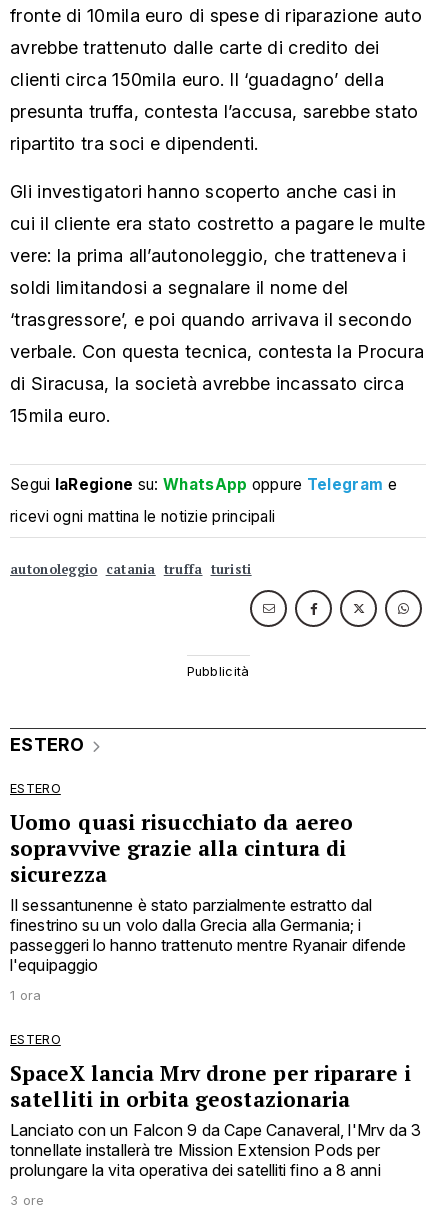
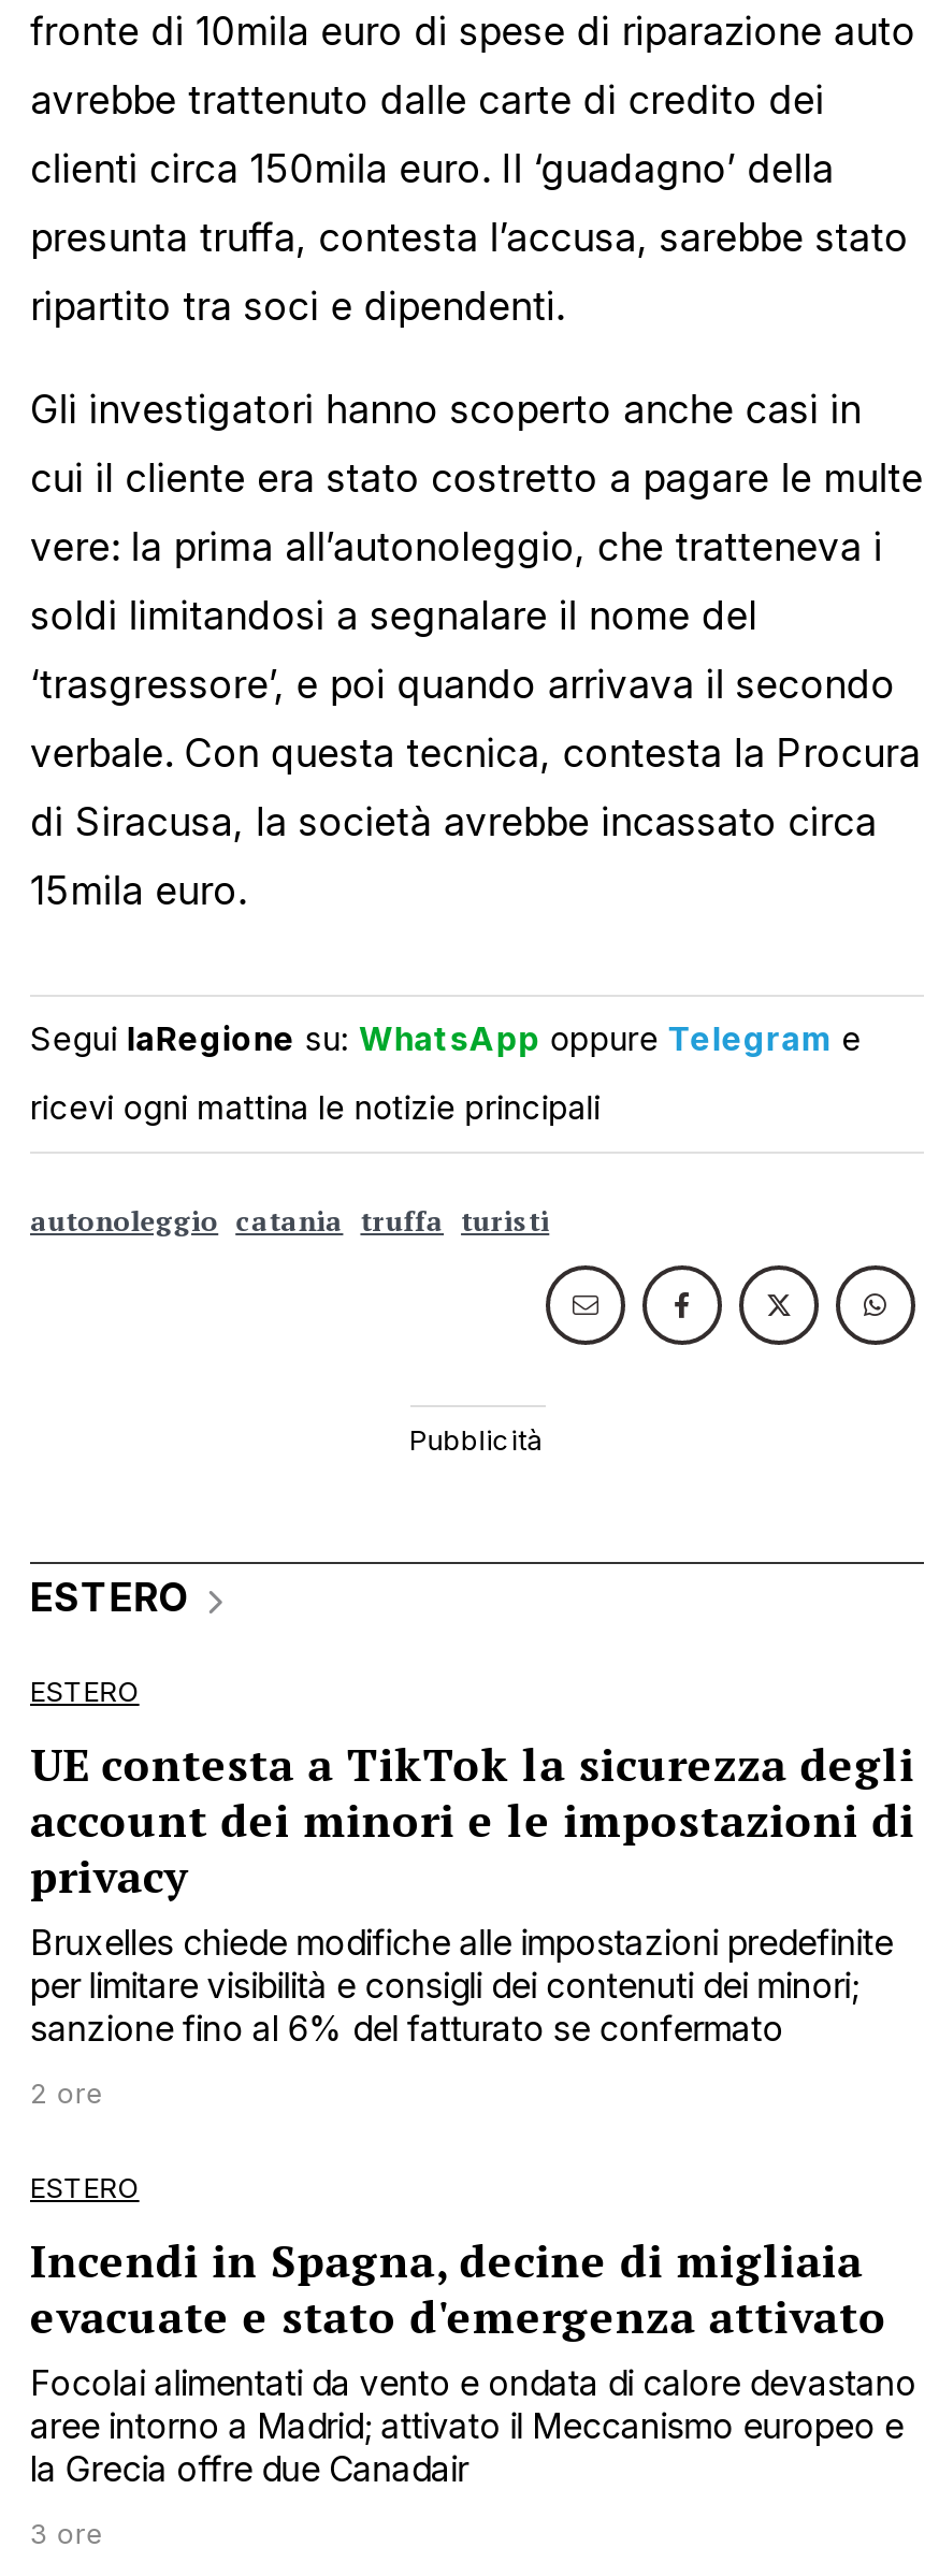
- Uomo quasi risucchiato da aereo
- sopravvive grazie alla cintura di
- sicurezza
- Il sessantunenne è stato parzialmente estratto dal
- finestrino su un volo dalla Grecia alla Germania; i
- passeggeri lo hanno trattenuto mentre Ryanair difende
- l'equipaggio
+ UE contesta a TikTok la sicurezza degli
+ account dei minori e le impostazioni di
+ privacy
+ Bruxelles chiede modifiche alle impostazioni predefinite
+ per limitare visibilità e consigli dei contenuti dei minori;
+ sanzione fino al 6% del fatturato se confermato

- 1 ora
+ 2 ore

- SpaceX lancia Mrv drone per riparare i
- satelliti in orbita geostazionaria
- Lanciato con un Falcon 9 da Cape Canaveral, l'Mrv da 3
- tonnellate installerà tre Mission Extension Pods per
- prolungare la vita operativa dei satelliti fino a 8 anni
+ Incendi in Spagna, decine di migliaia
+ evacuate e stato d'emergenza attivato
+ Focolai alimentati da vento e ondata di calore devastano
+ aree intorno a Madrid; attivato il Meccanismo europeo e
+ la Grecia offre due Canadair
